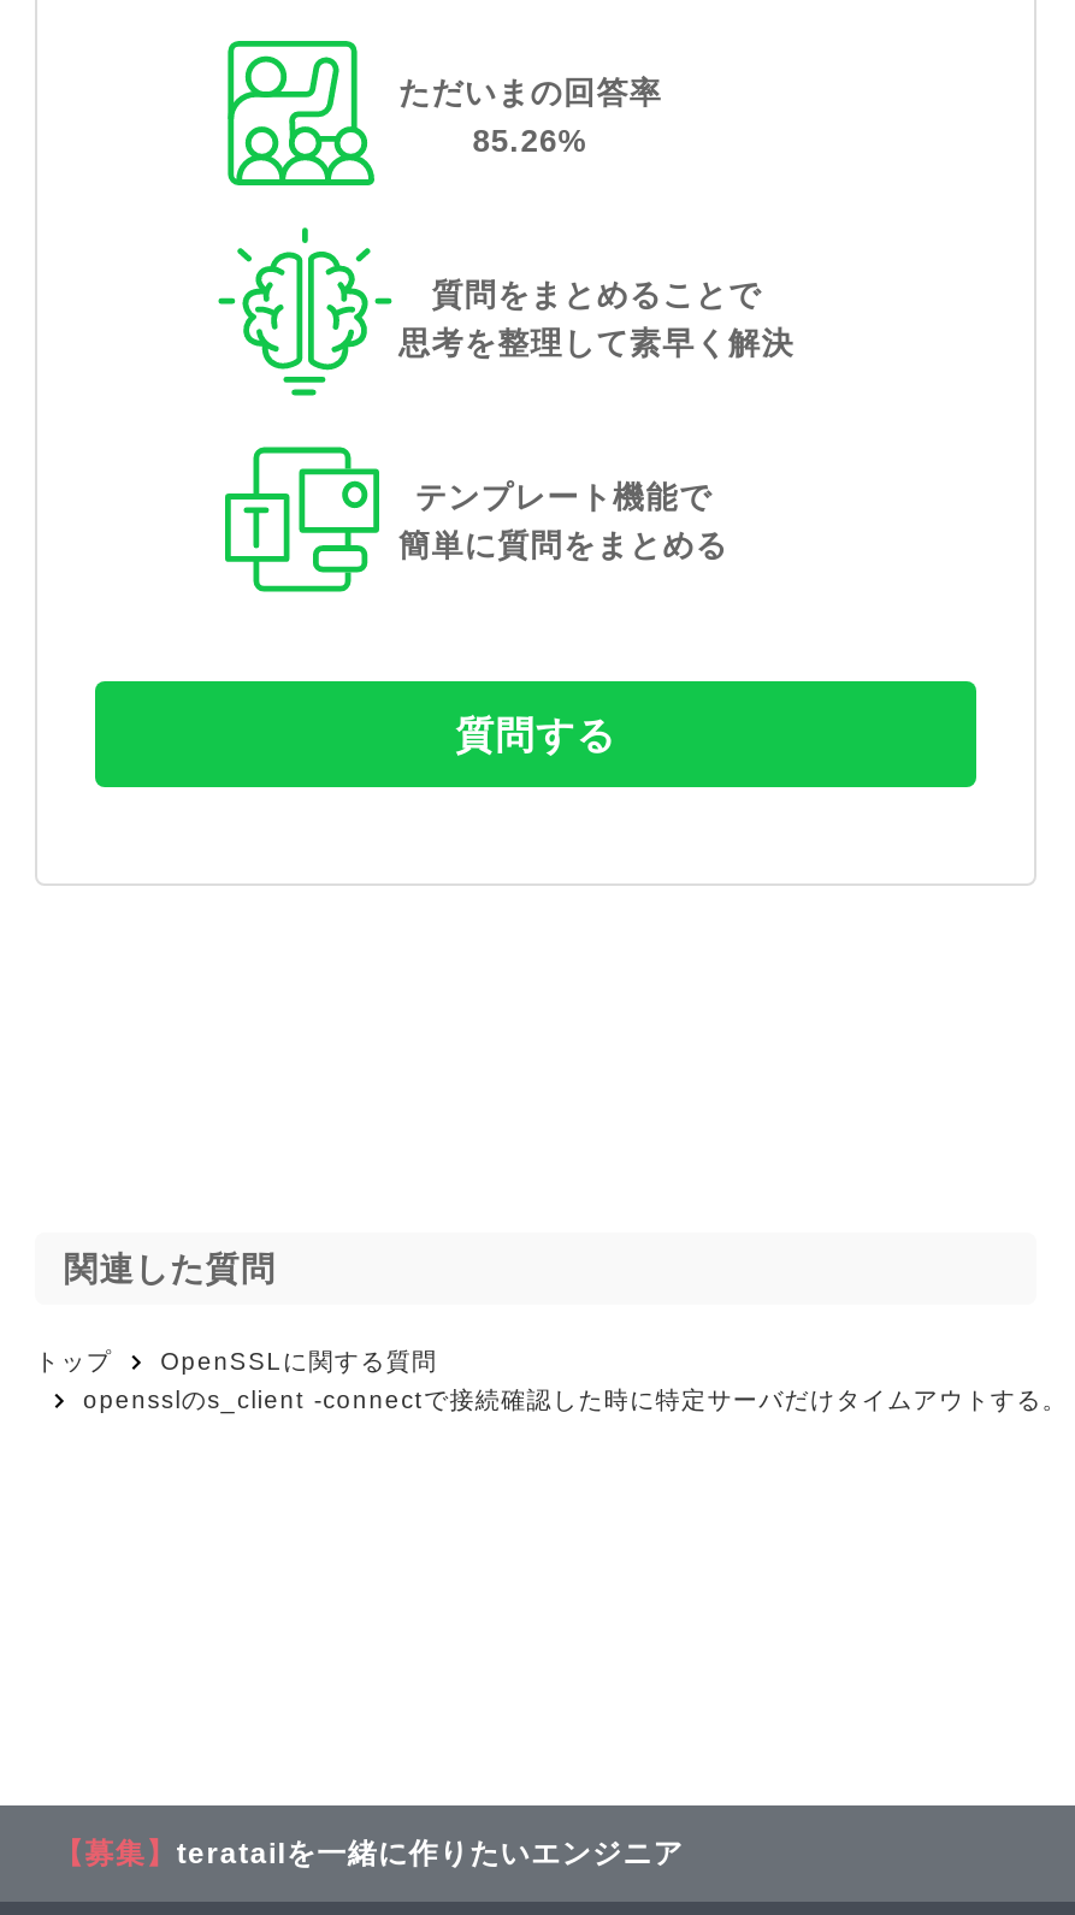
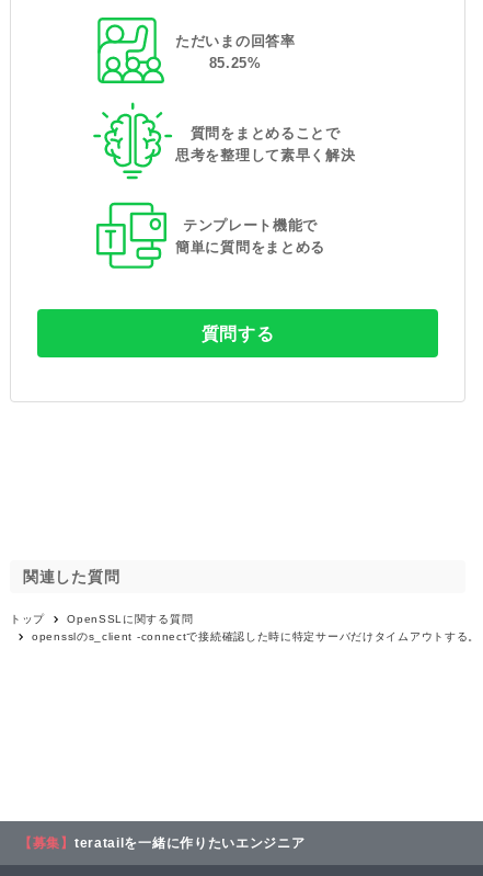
- 85.26%
+ 85.25%
